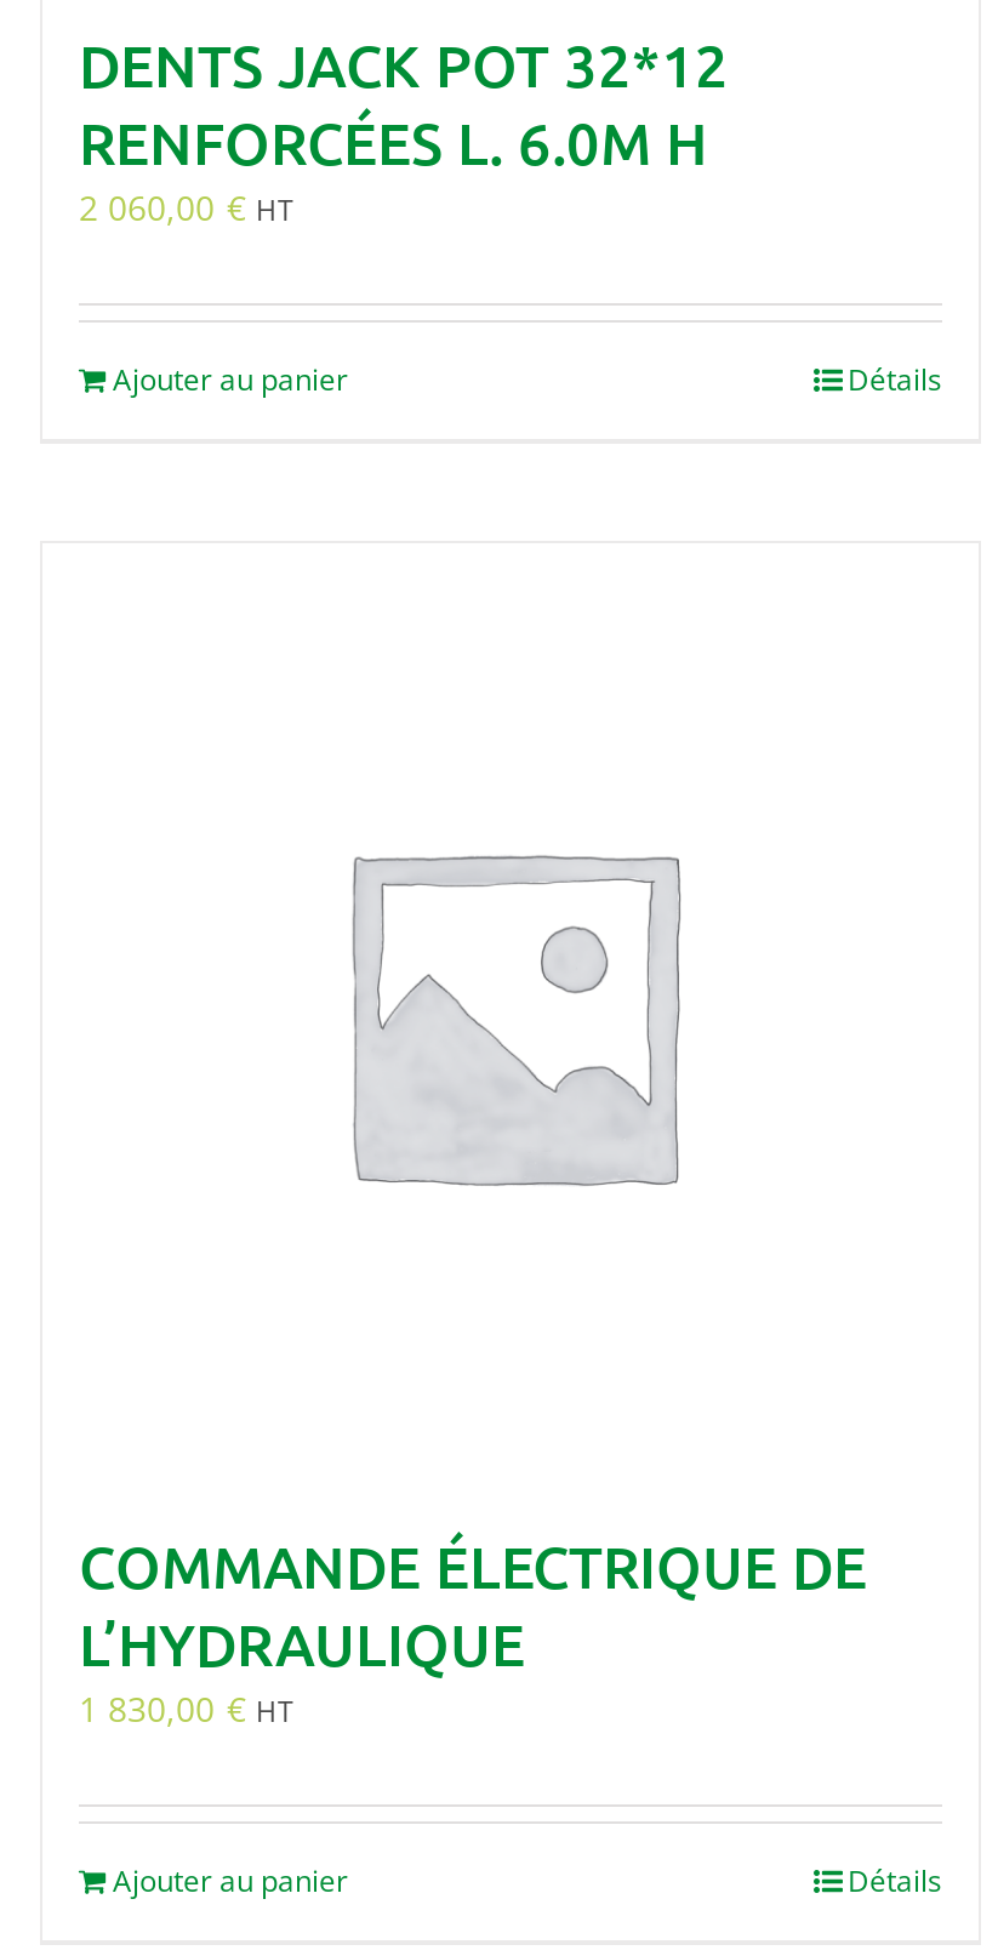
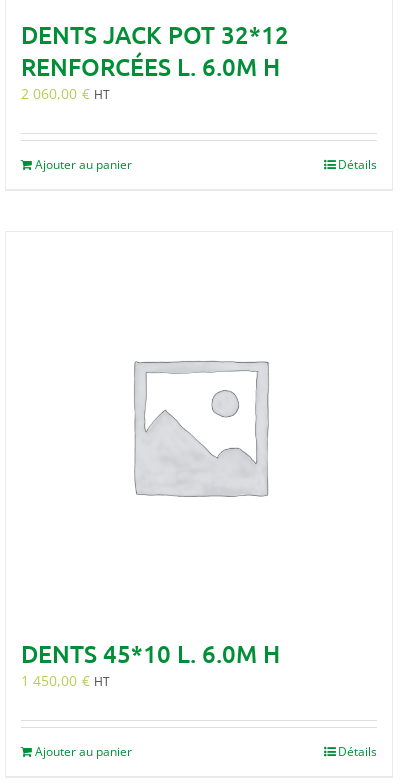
- COMMANDE ÉLECTRIQUE DE
- L’HYDRAULIQUE
- 1 830,00 € HT
+ DENTS 45*10 L. 6.0M H
+ 1 450,00 € HT
